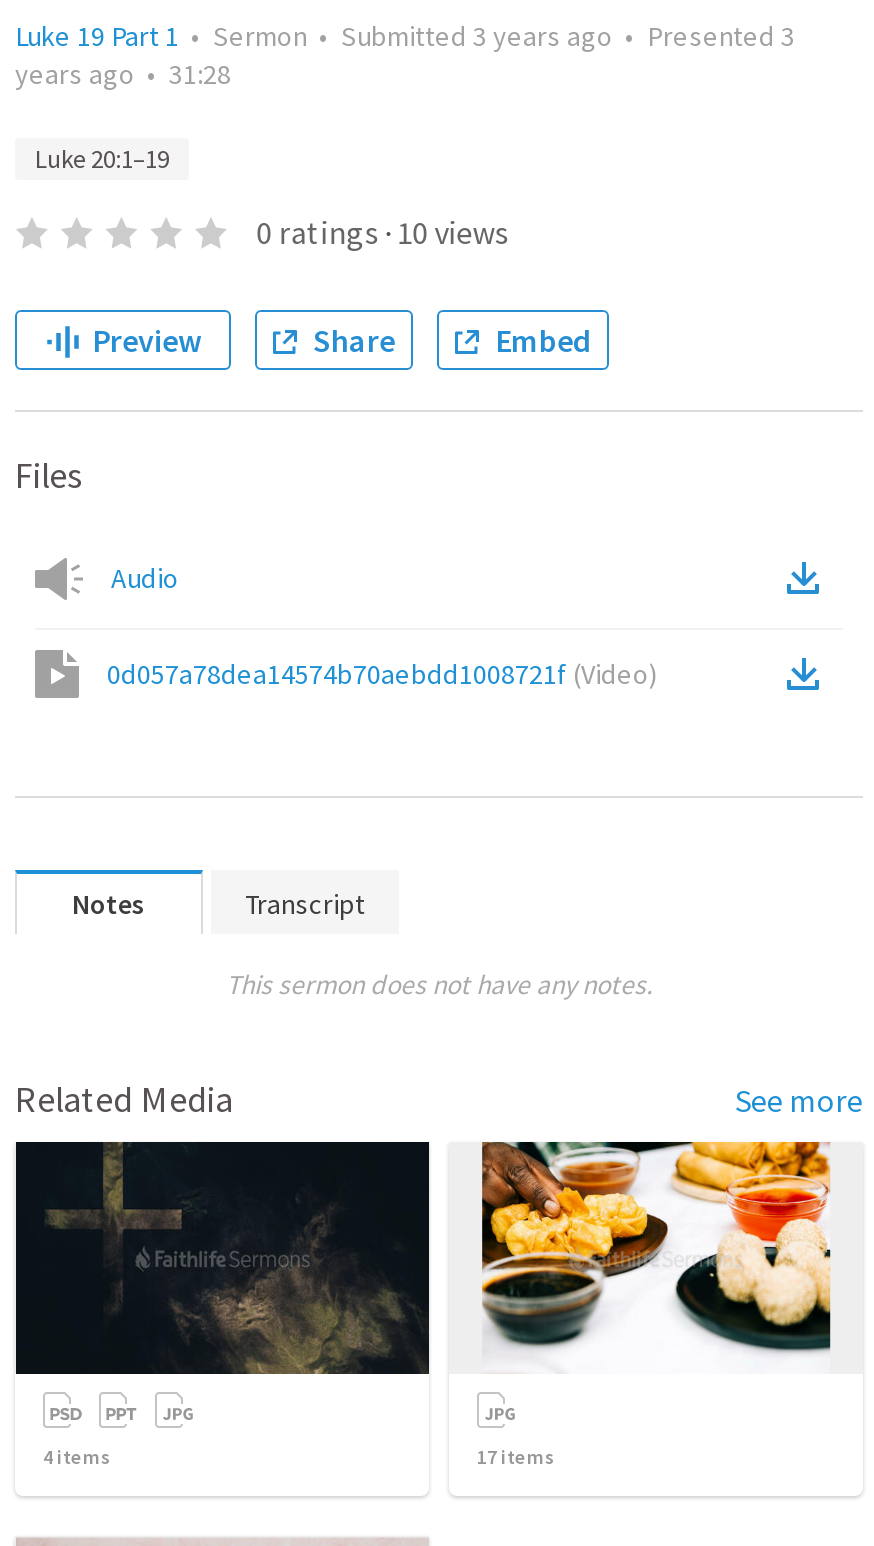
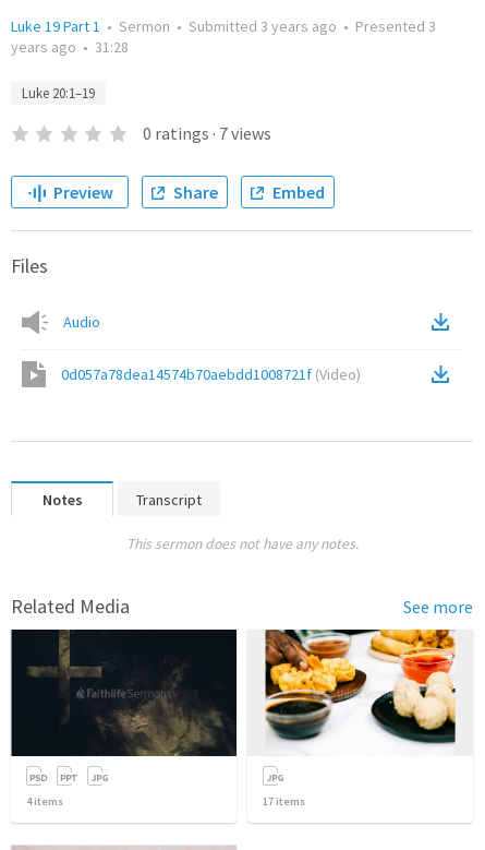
- 0 ratings · 10 views
+ 0 ratings · 7 views
